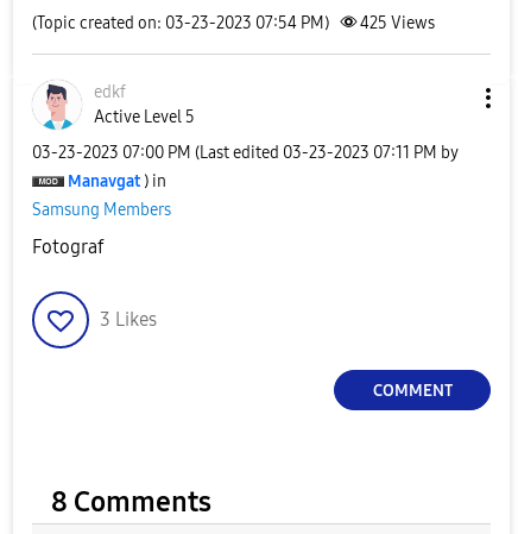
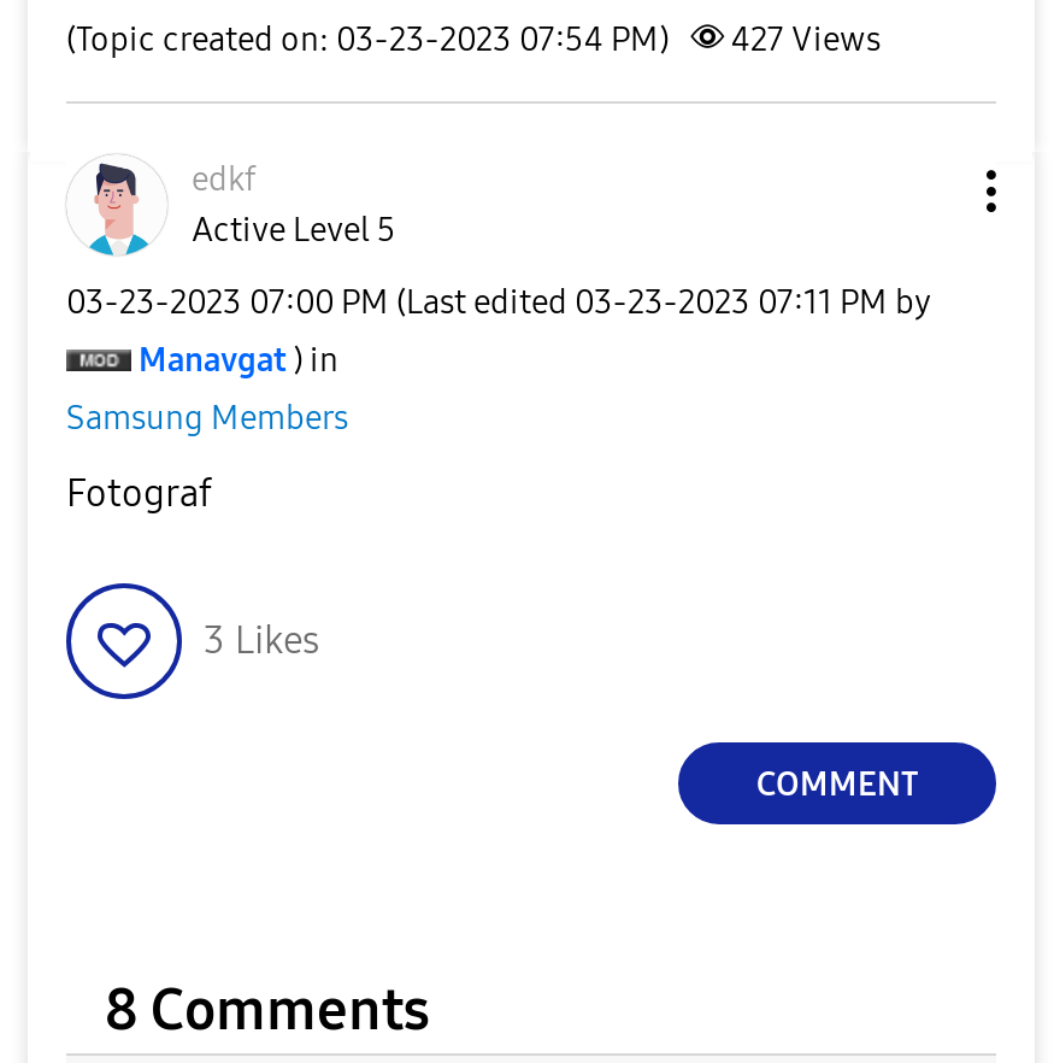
- (Topic created on: 03-23-2023 07:54 PM) 425 Views
+ (Topic created on: 03-23-2023 07:54 PM) 427 Views
